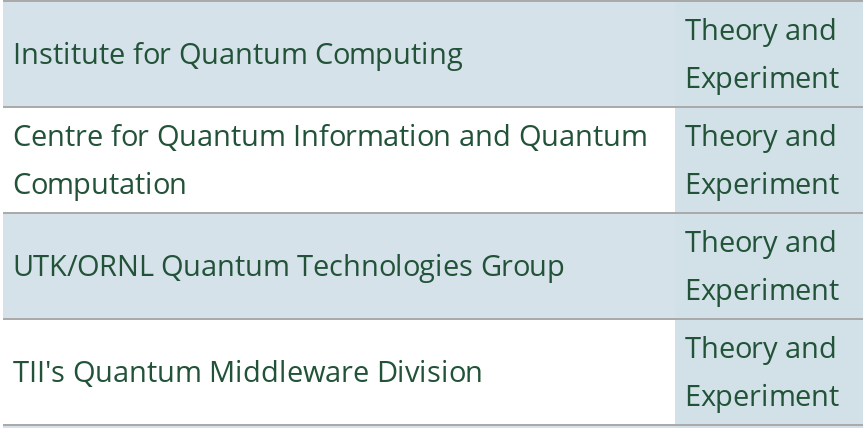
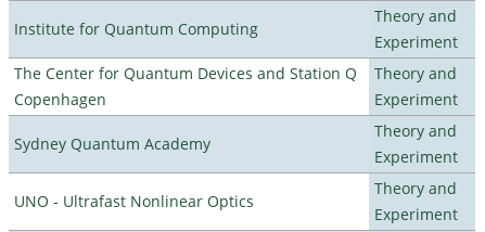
- Centre for Quantum Information and Quantum
- Computation
+ The Center for Quantum Devices and Station Q
+ Copenhagen

- UTK/ORNL Quantum Technologies Group
+ Sydney Quantum Academy

- TII's Quantum Middleware Division
+ UNO - Ultrafast Nonlinear Optics
